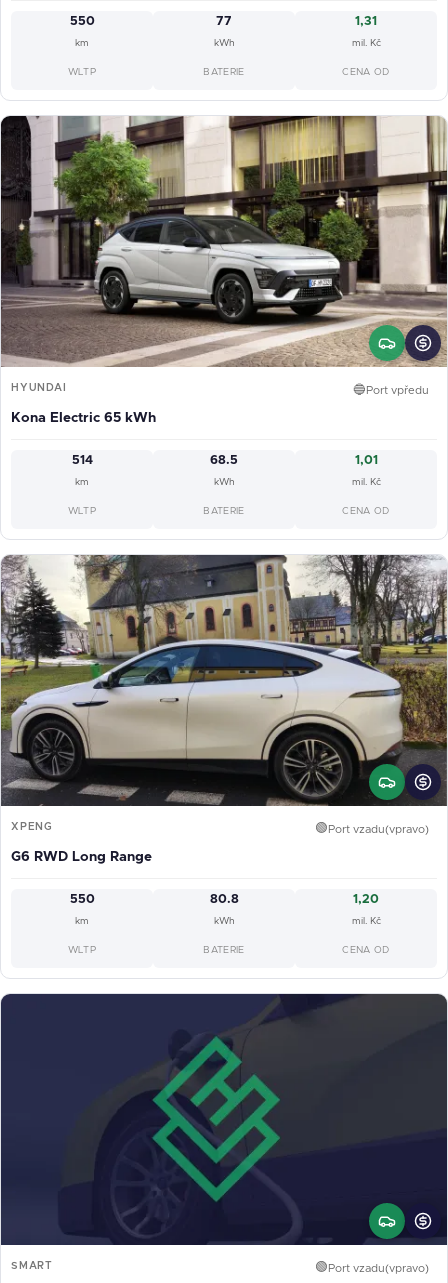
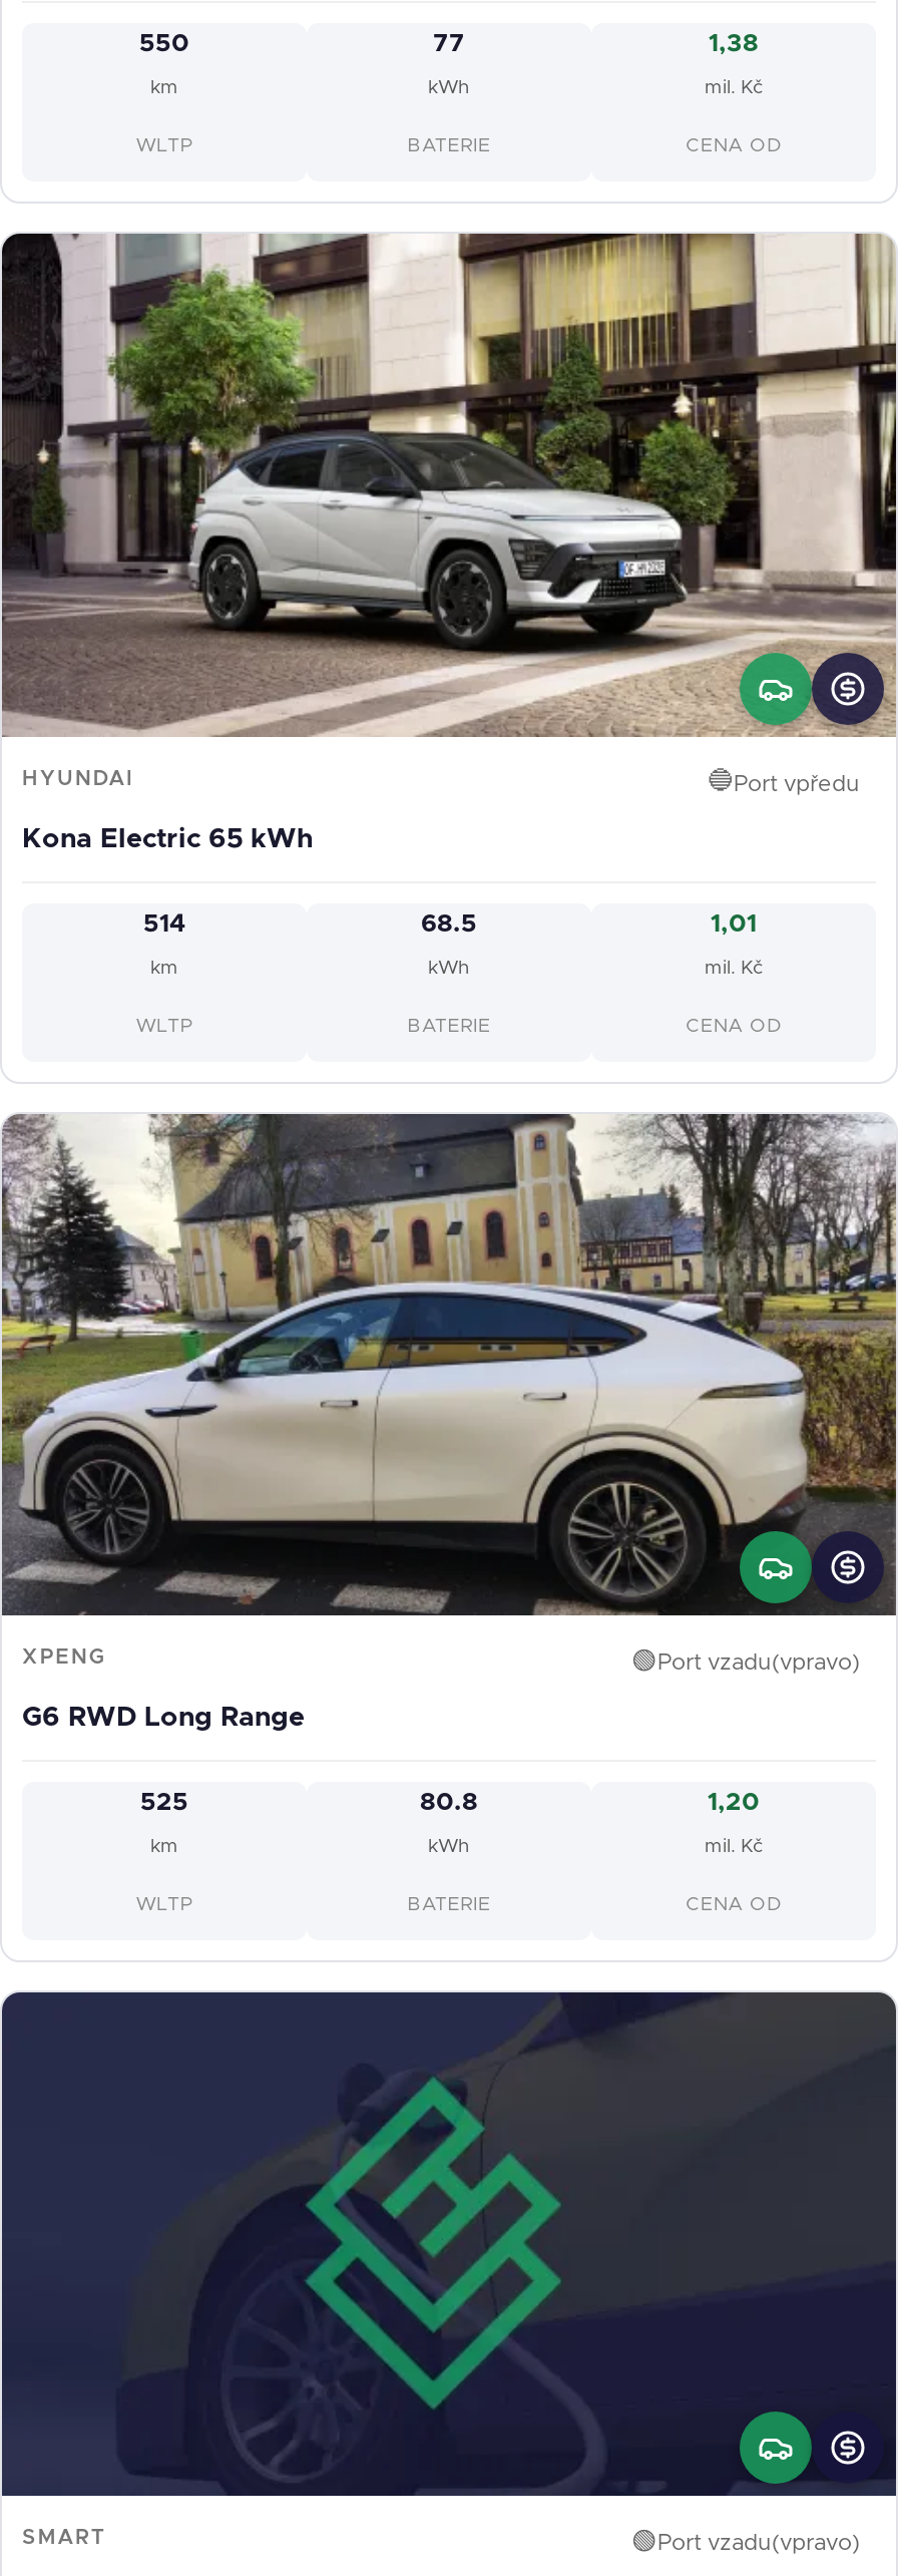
- 1,31
+ 1,38

- 550
+ 525
